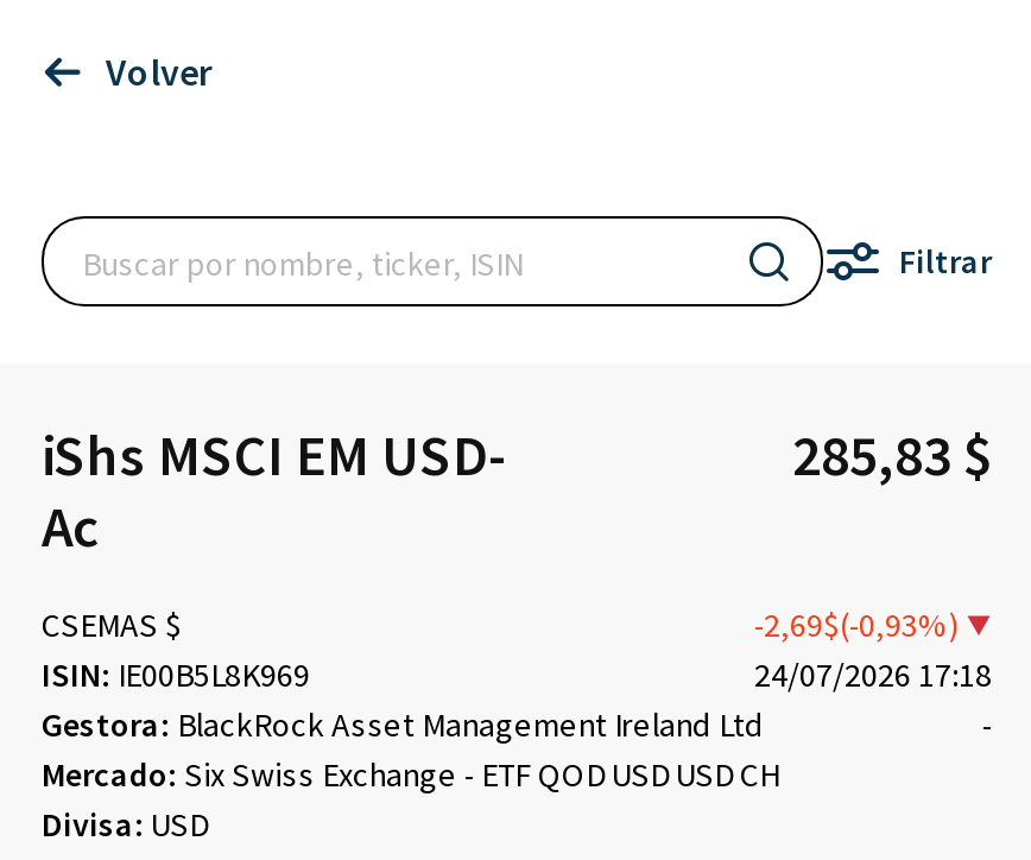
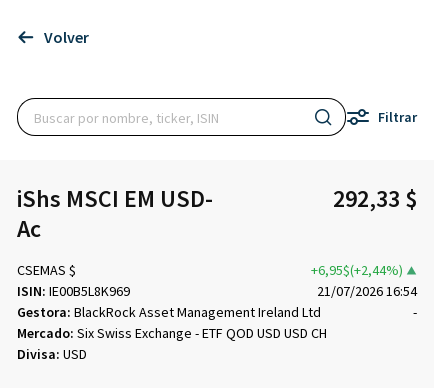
- 285,83 $
+ 292,33 $

- -2,69$(-0,93%)
+ +6,95$(+2,44%)

- 24/07/2026 17:18
+ 21/07/2026 16:54
